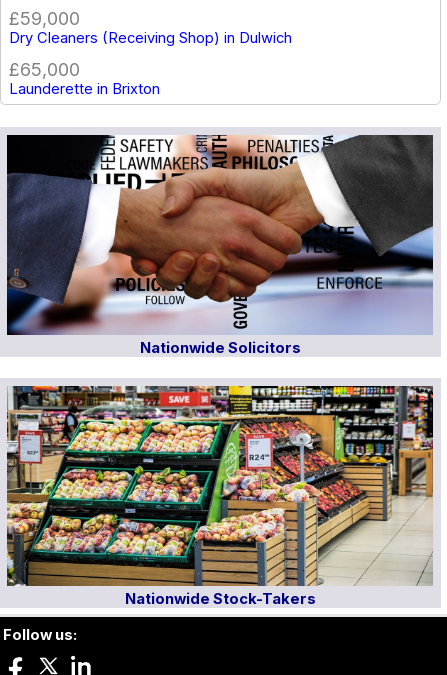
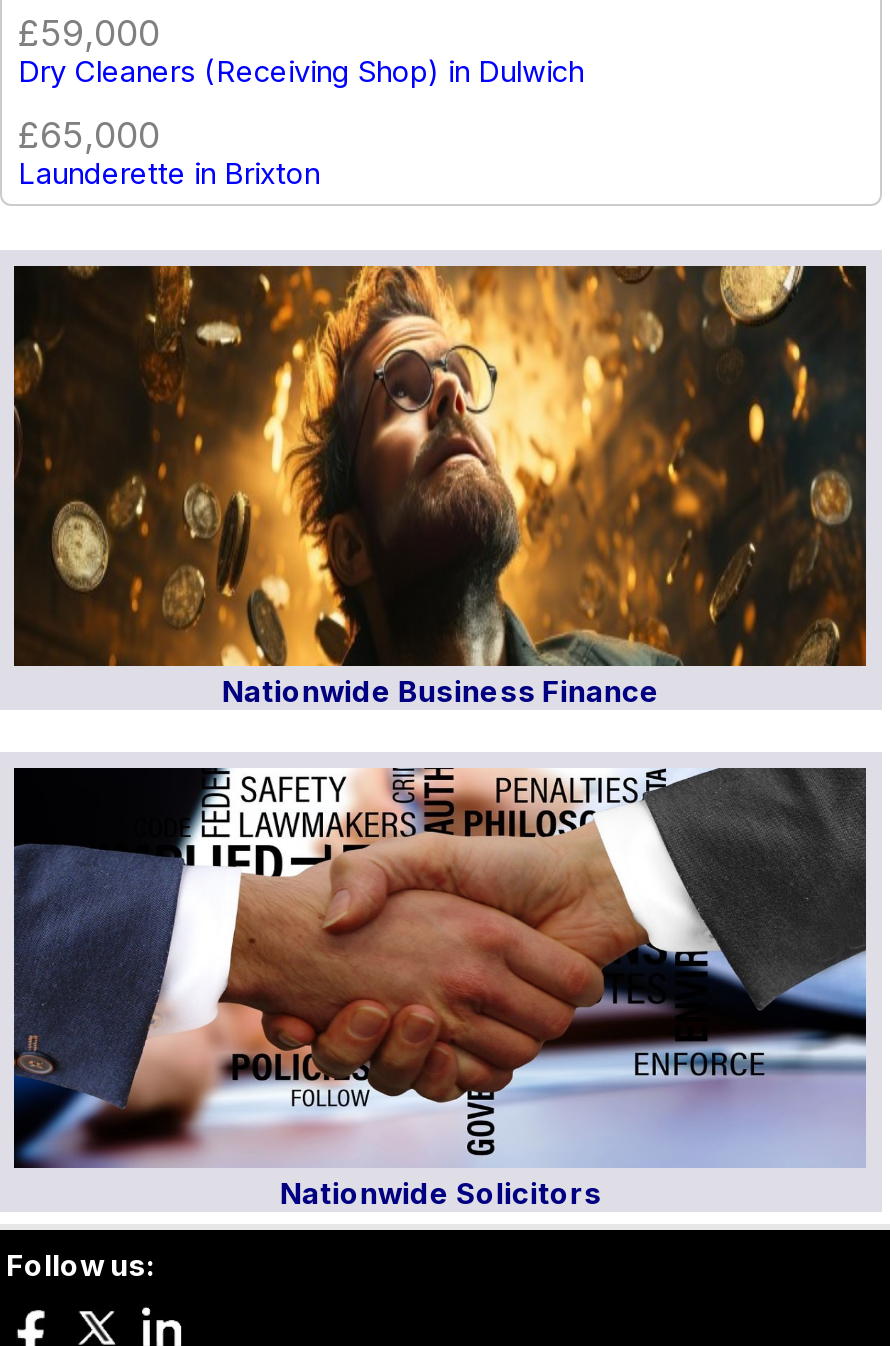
+ [image]
+ Nationwide Business Finance

moved down: [image] | Nationwide Solicitors

- [image]
- Nationwide Stock-Takers
